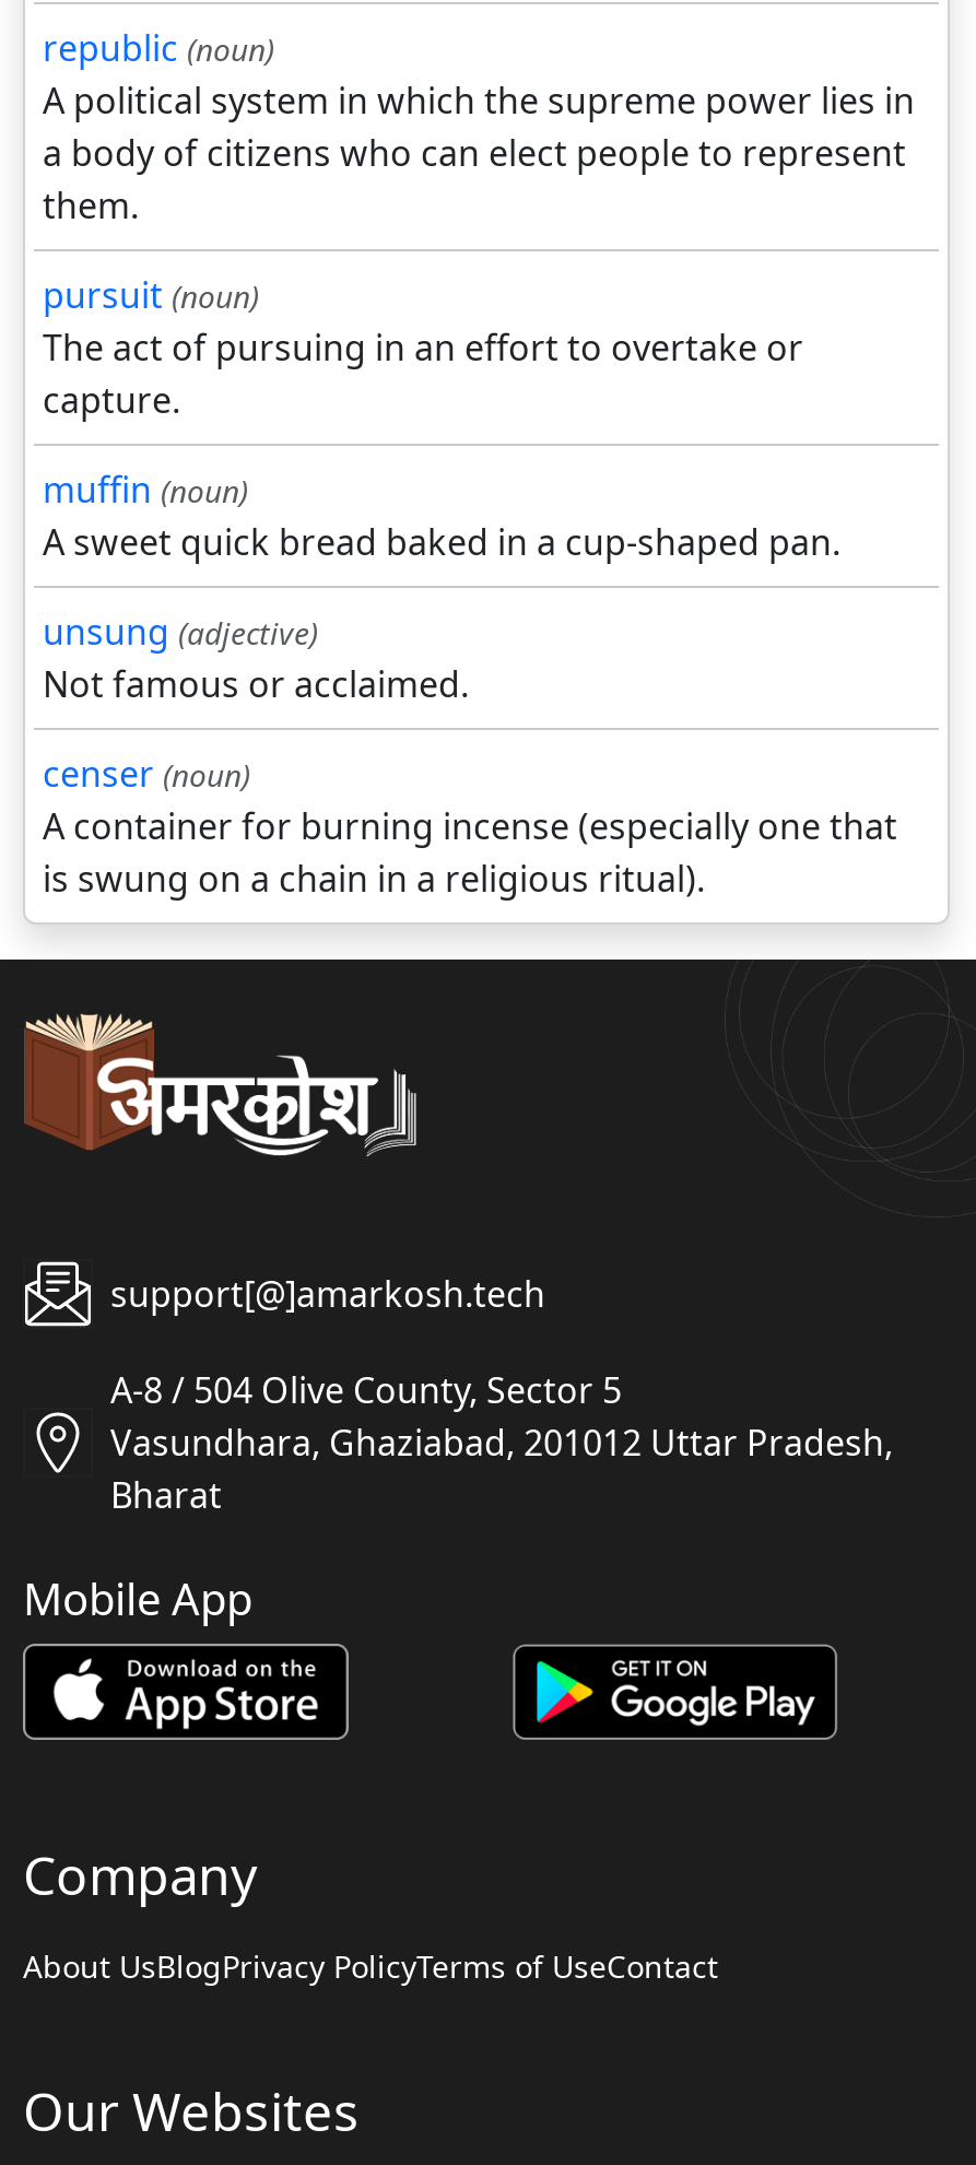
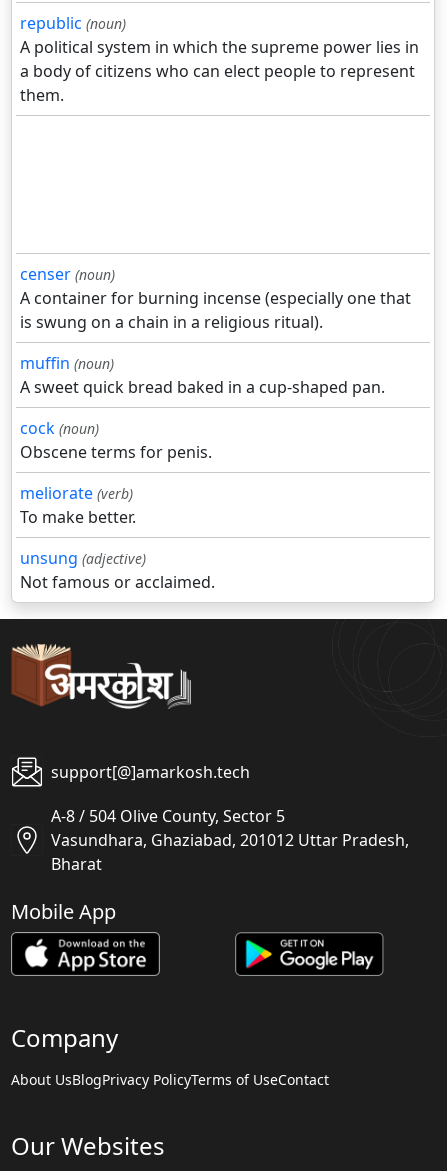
- pursuit (noun)
- The act of pursuing in an effort to overtake or
- capture.

moved down: muffin (noun) | A sweet quick bread baked in a cup-shaped pan.

moved down: unsung (adjective) | Not famous or acclaimed.

moved up: censer (noun) | A container for burning incense (especially one that | is swung on a chain in a religious ritual).

+ cock (noun)
+ Obscene terms for penis.
+ meliorate (verb)
+ To make better.
